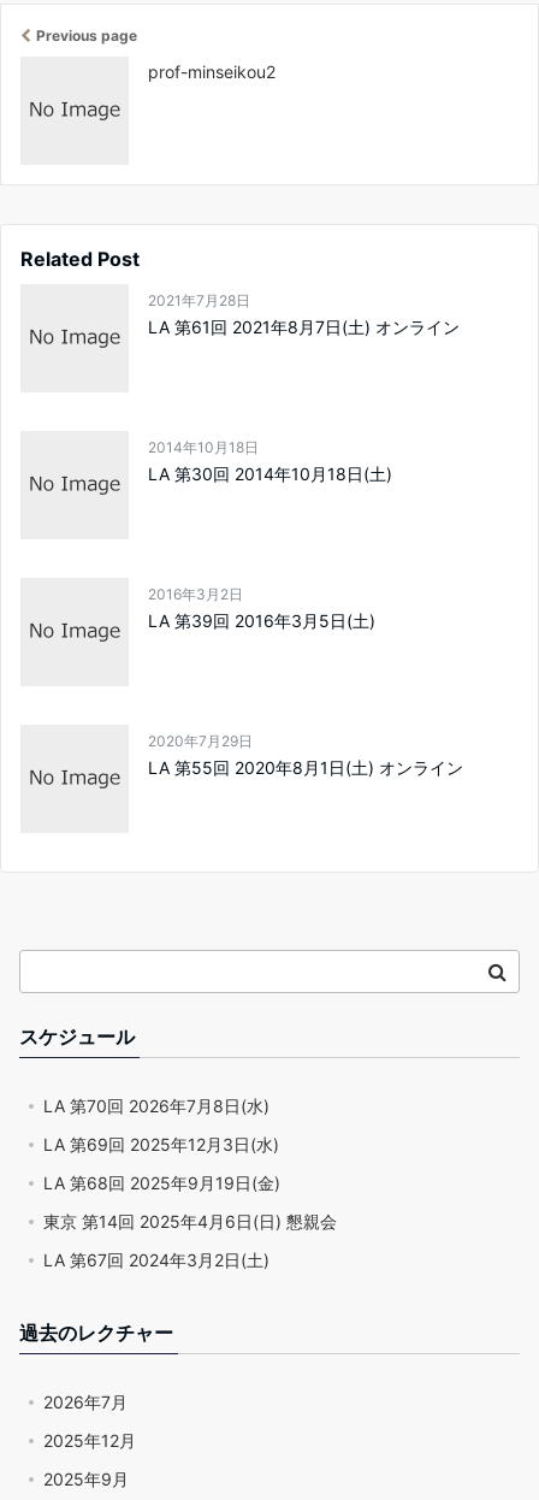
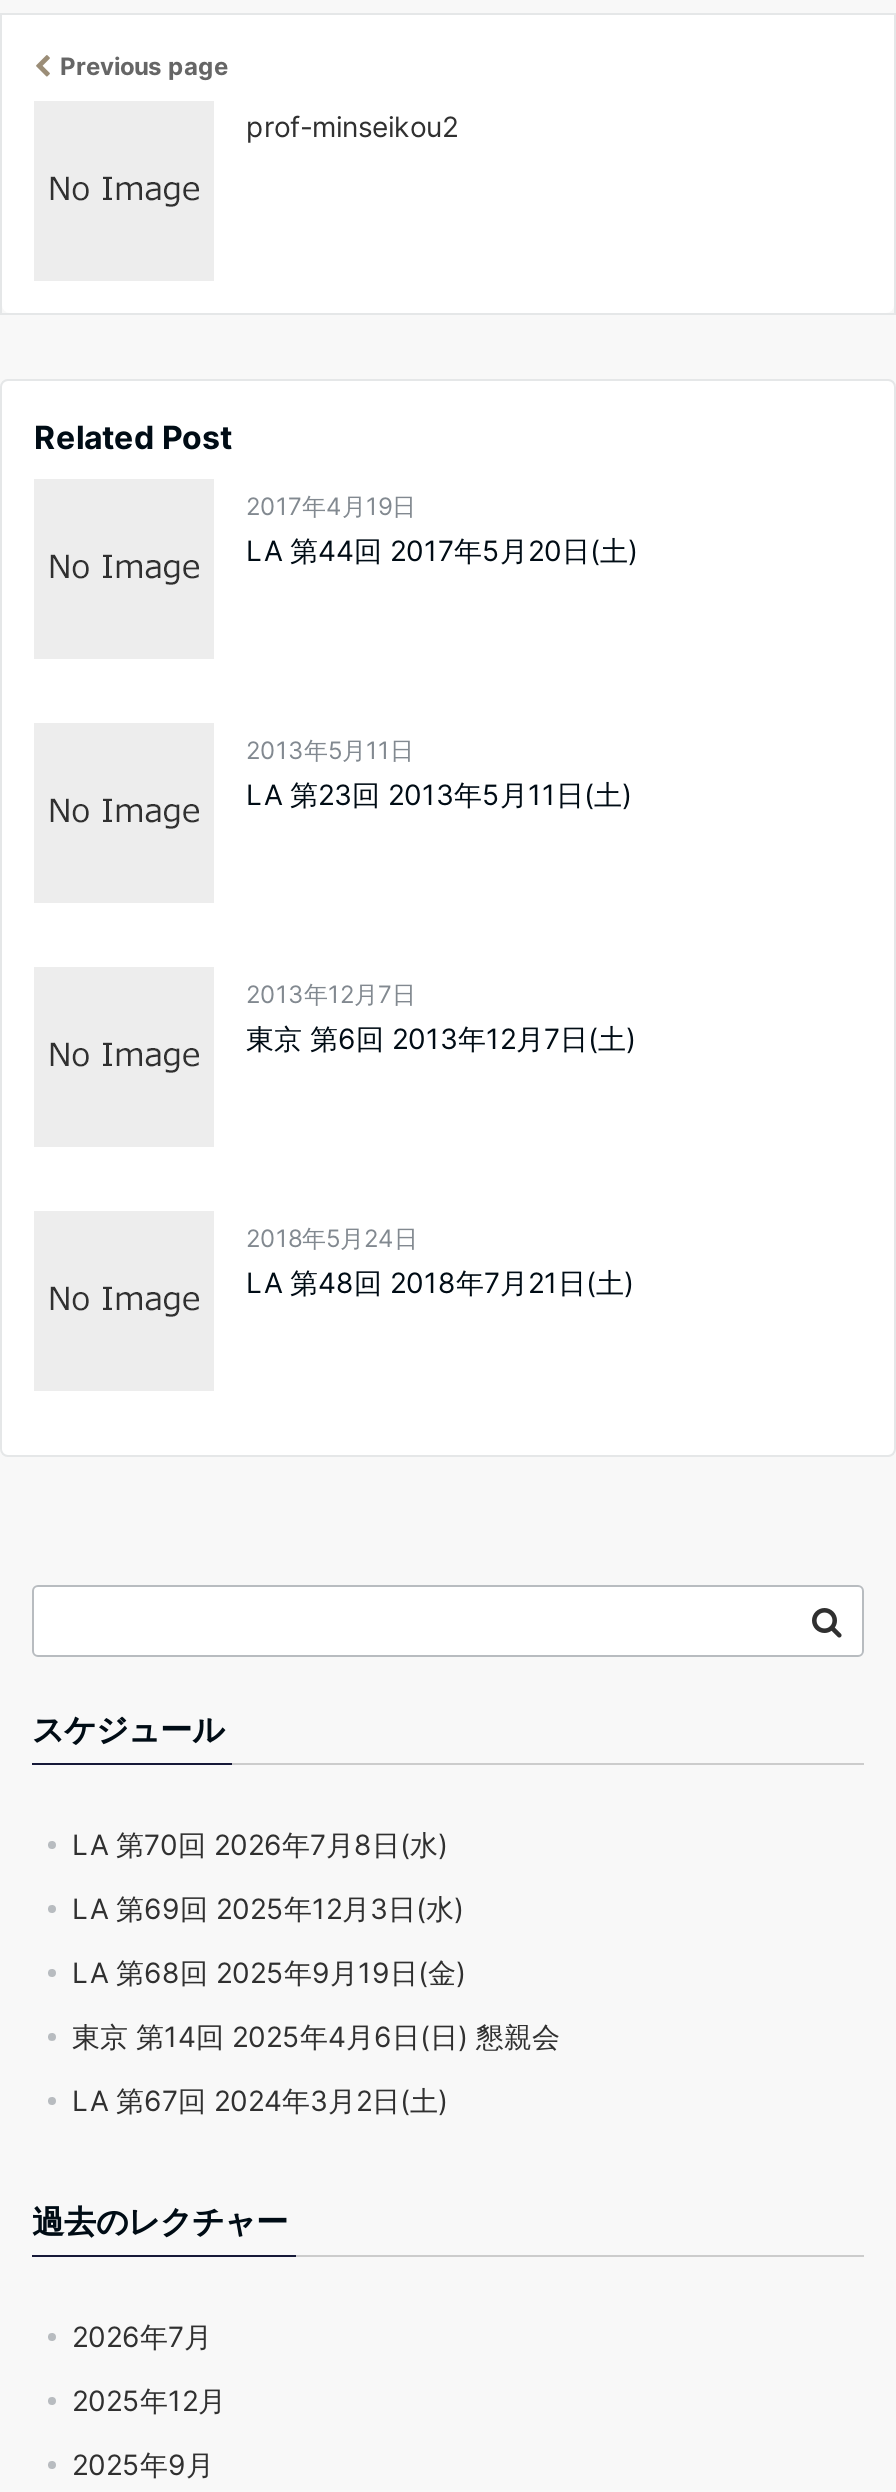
- 2021年7月28日
- LA 第61回 2021年8月7日(土) オンライン
+ 2017年4月19日
+ LA 第44回 2017年5月20日(土)

- 2014年10月18日
- LA 第30回 2014年10月18日(土)
+ 2013年5月11日
+ LA 第23回 2013年5月11日(土)

- 2016年3月2日
- LA 第39回 2016年3月5日(土)
+ 2013年12月7日
+ 東京 第6回 2013年12月7日(土)

- 2020年7月29日
- LA 第55回 2020年8月1日(土) オンライン
+ 2018年5月24日
+ LA 第48回 2018年7月21日(土)
